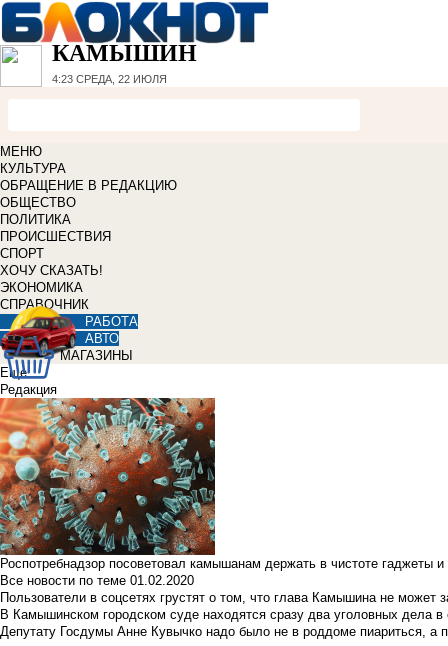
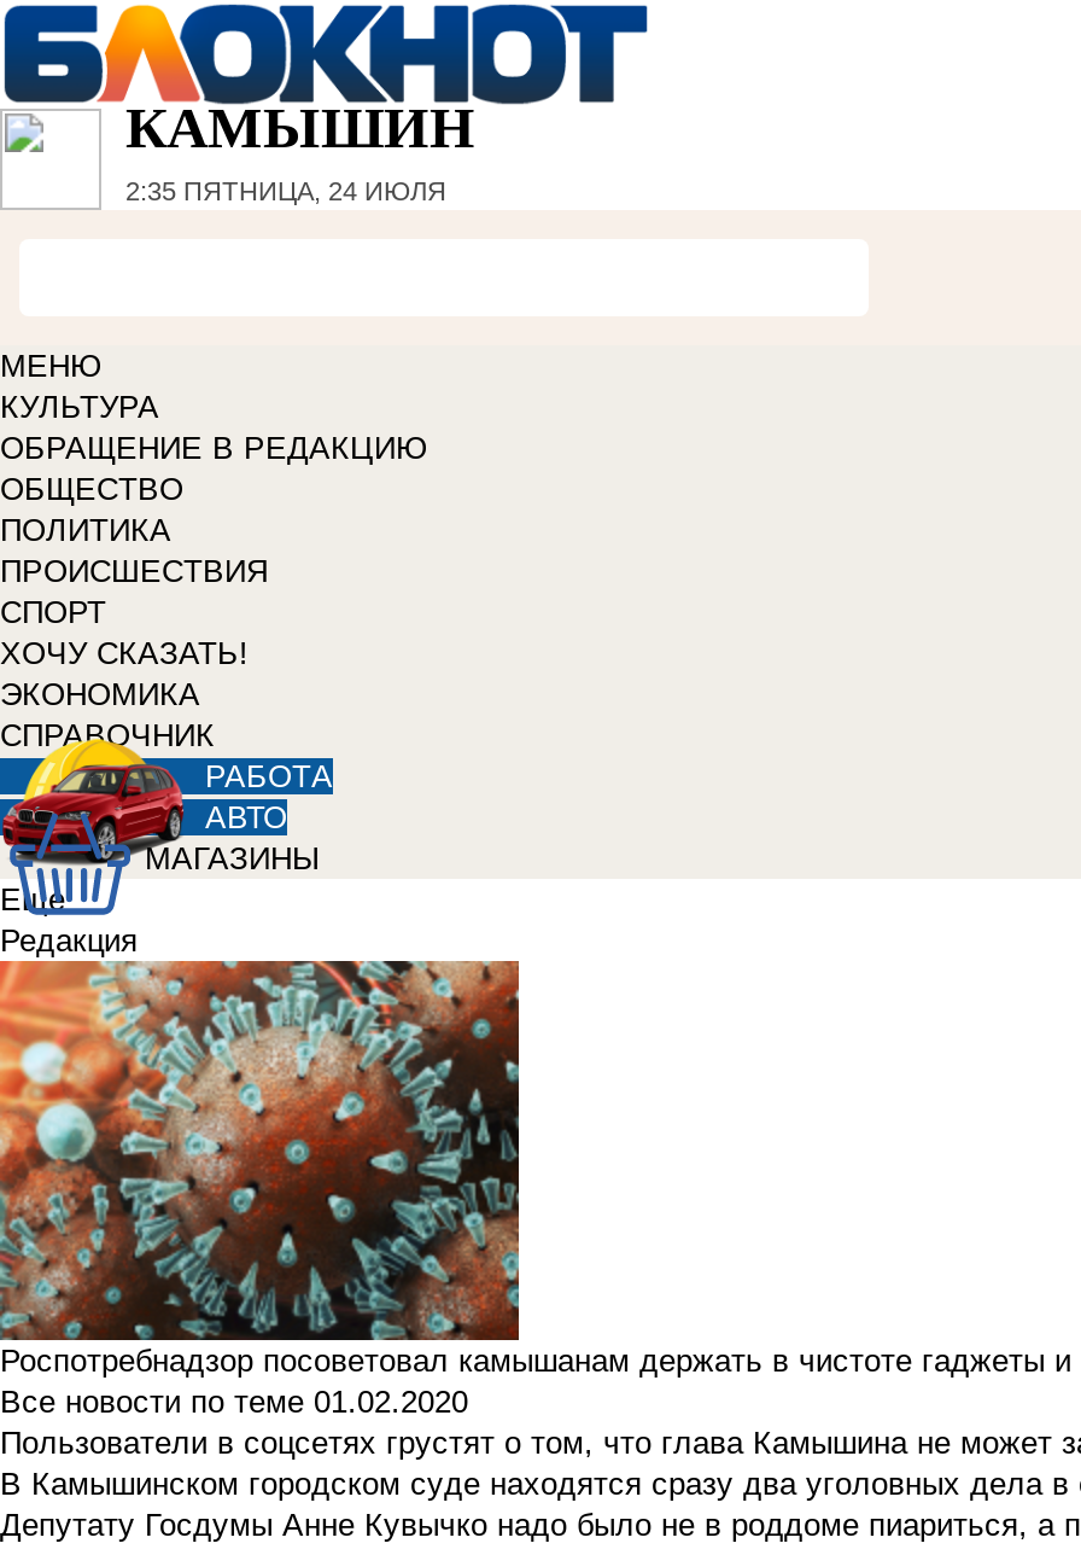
- 4:23 СРЕДА, 22 ИЮЛЯ
+ 2:35 ПЯТНИЦА, 24 ИЮЛЯ
